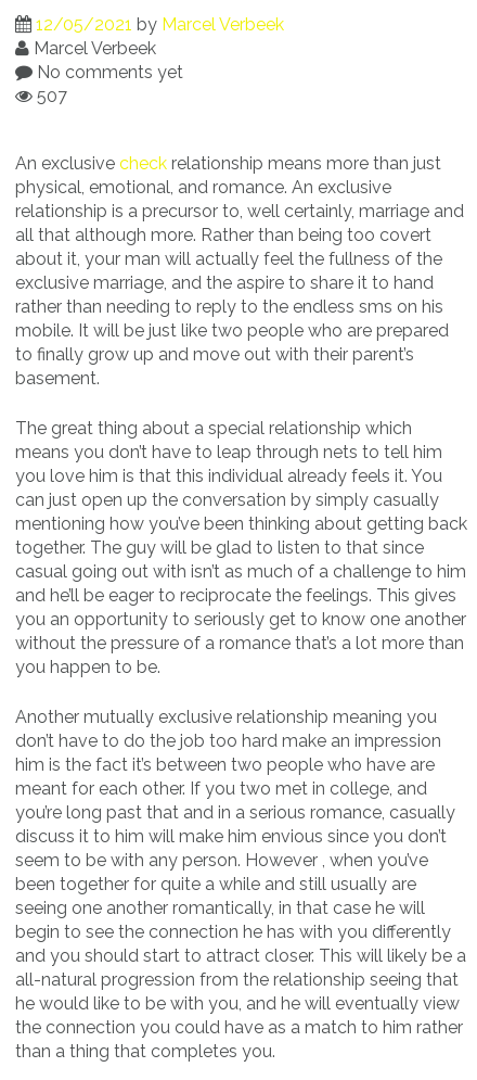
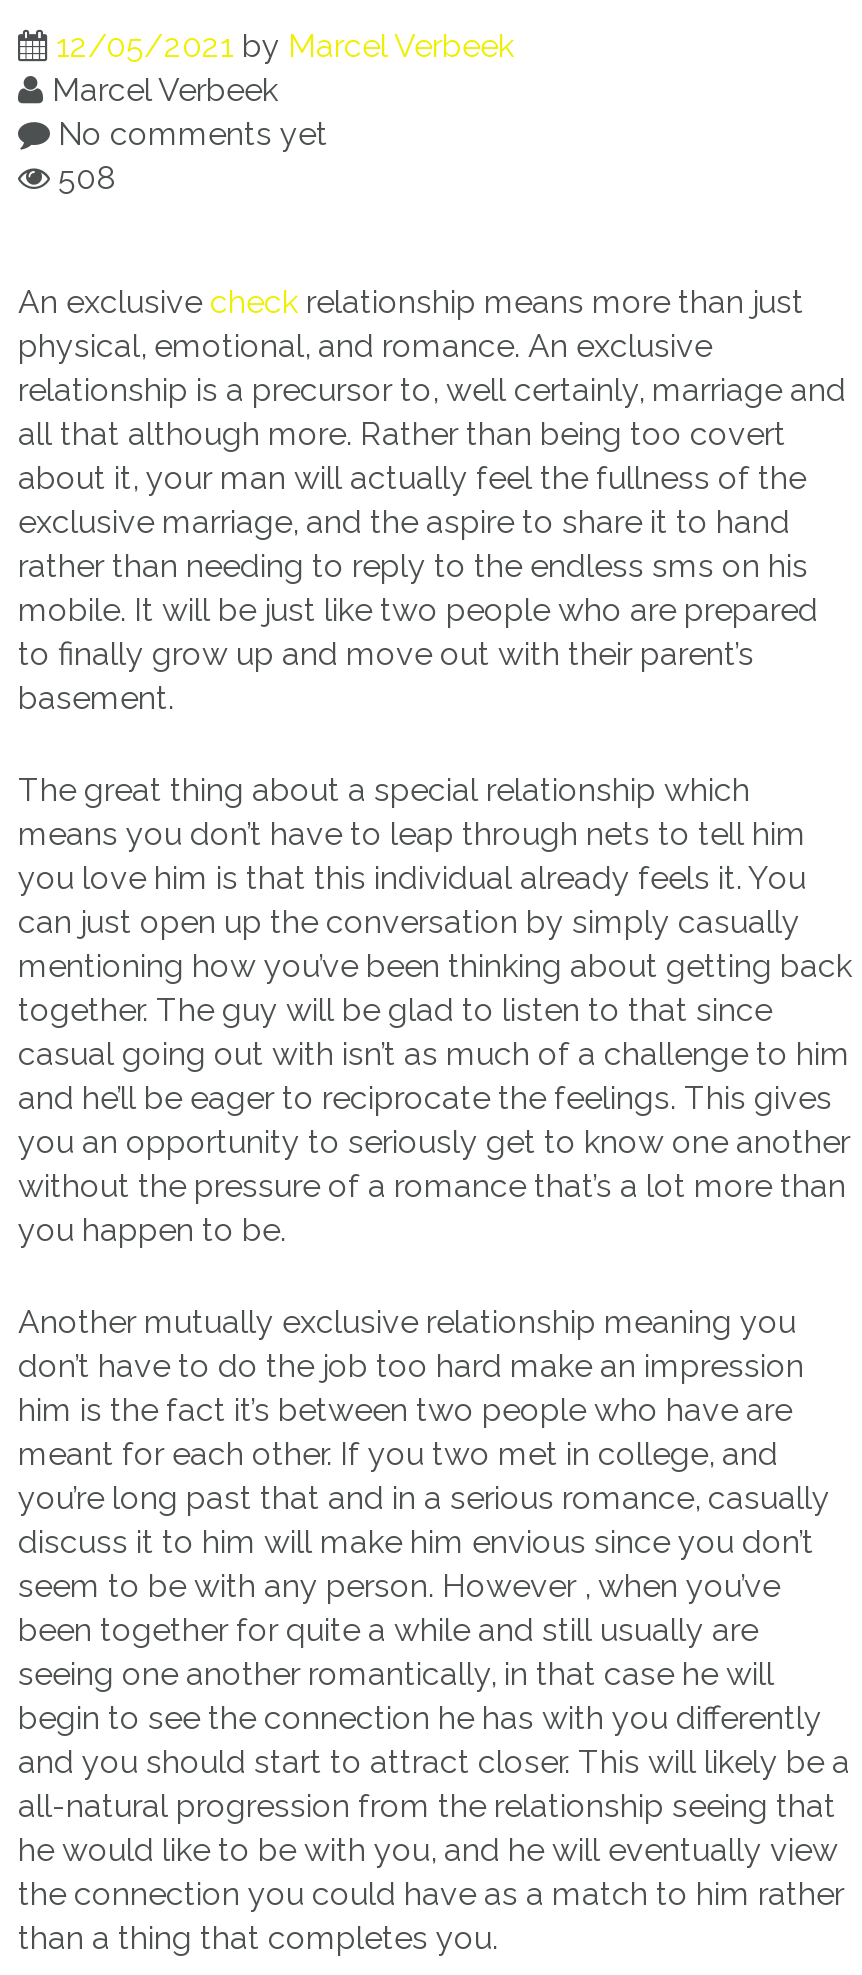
- 507
+ 508
